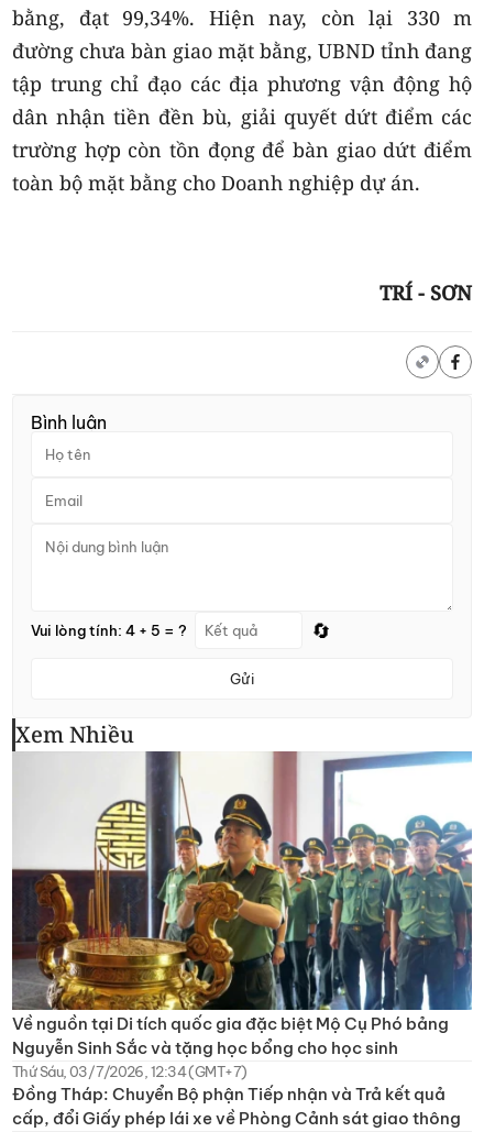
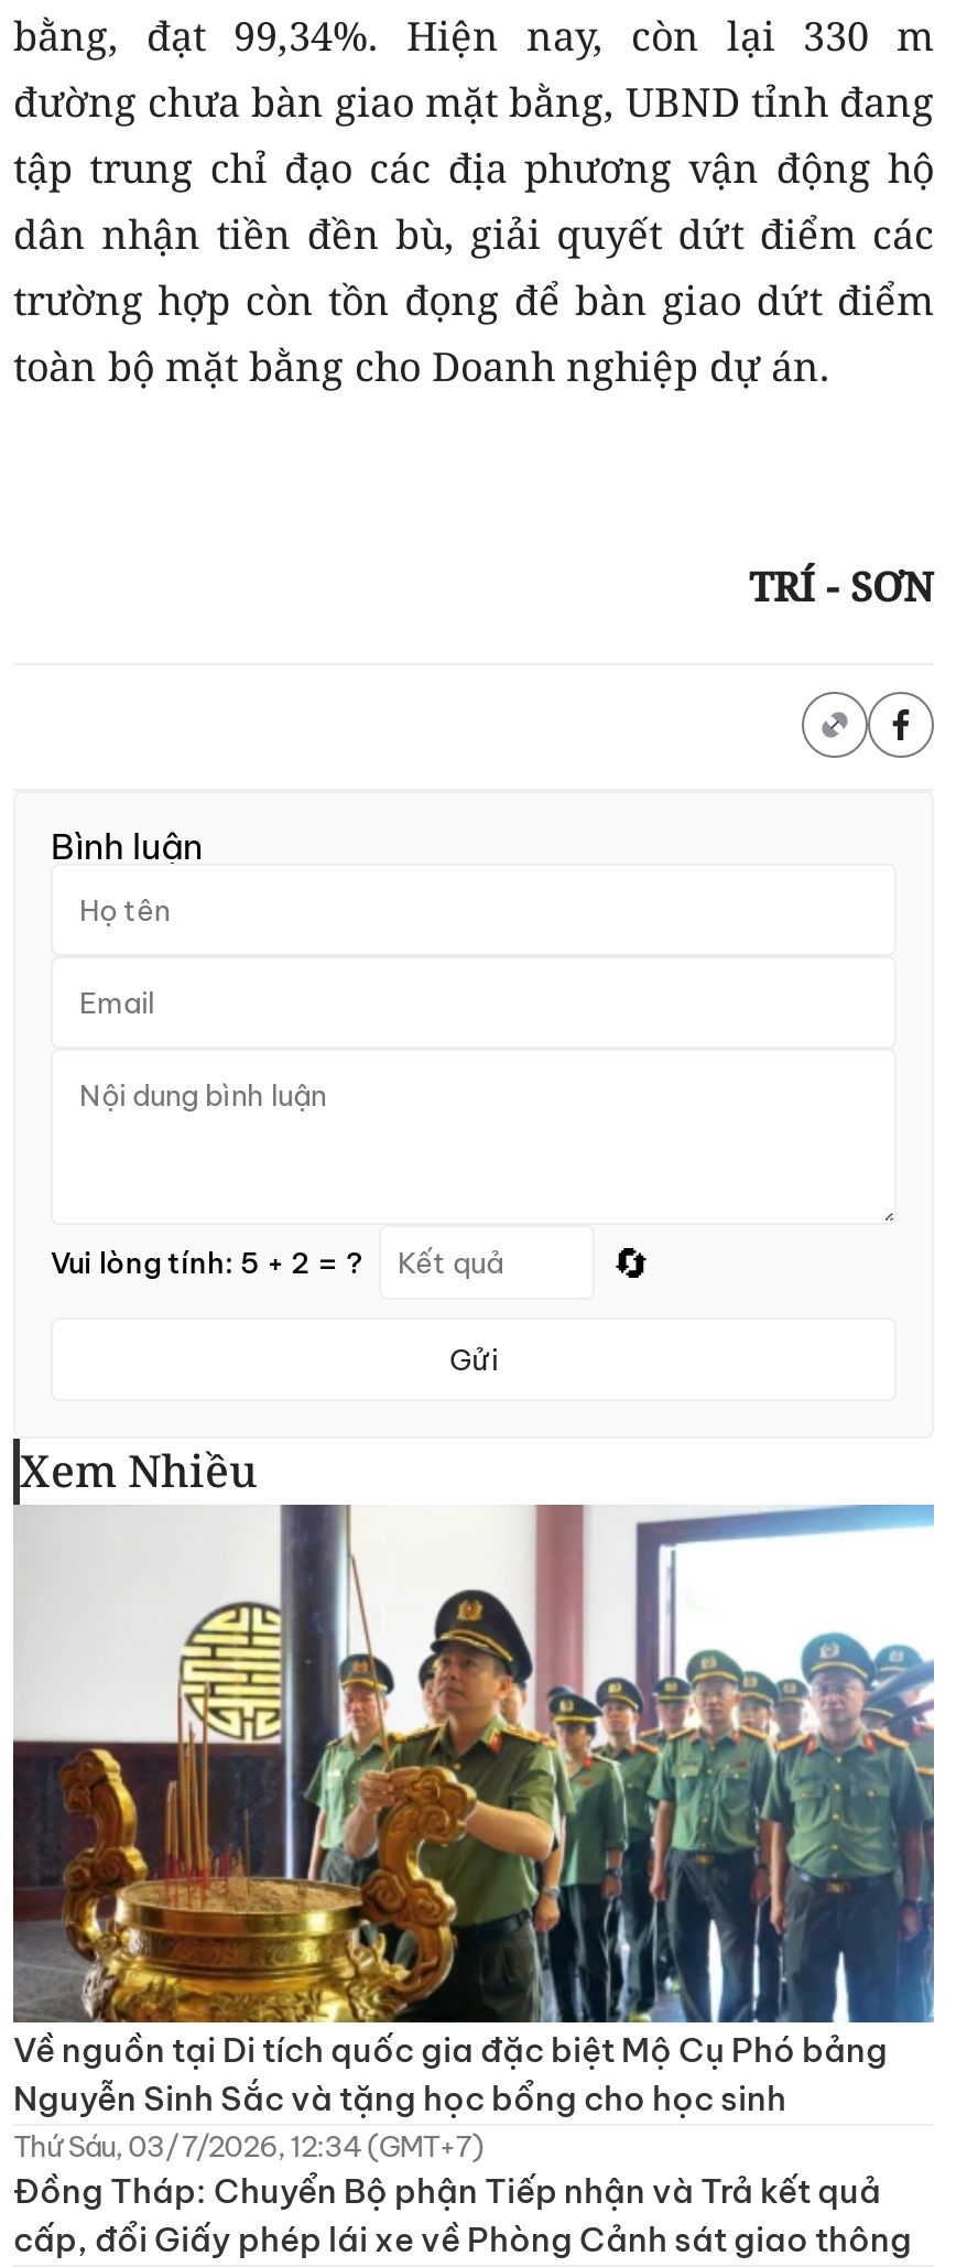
- Vui lòng tính: 4 + 5 = ?
+ Vui lòng tính: 5 + 2 = ?
